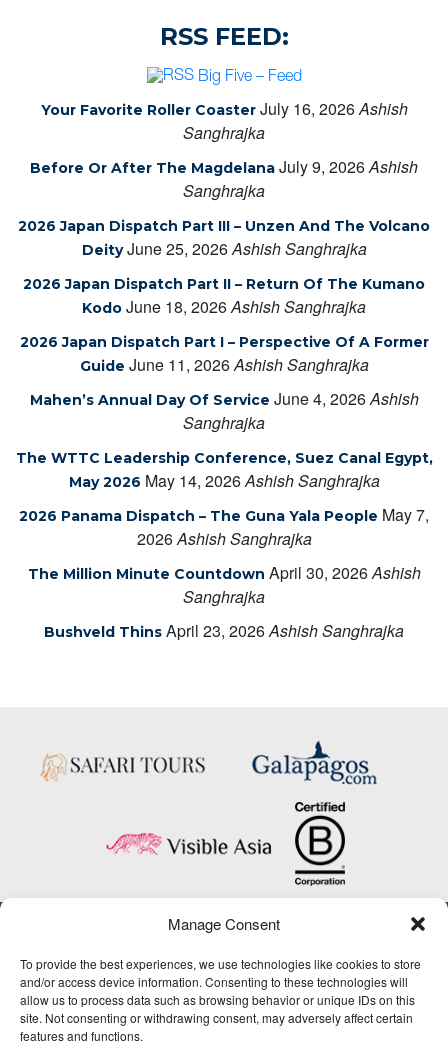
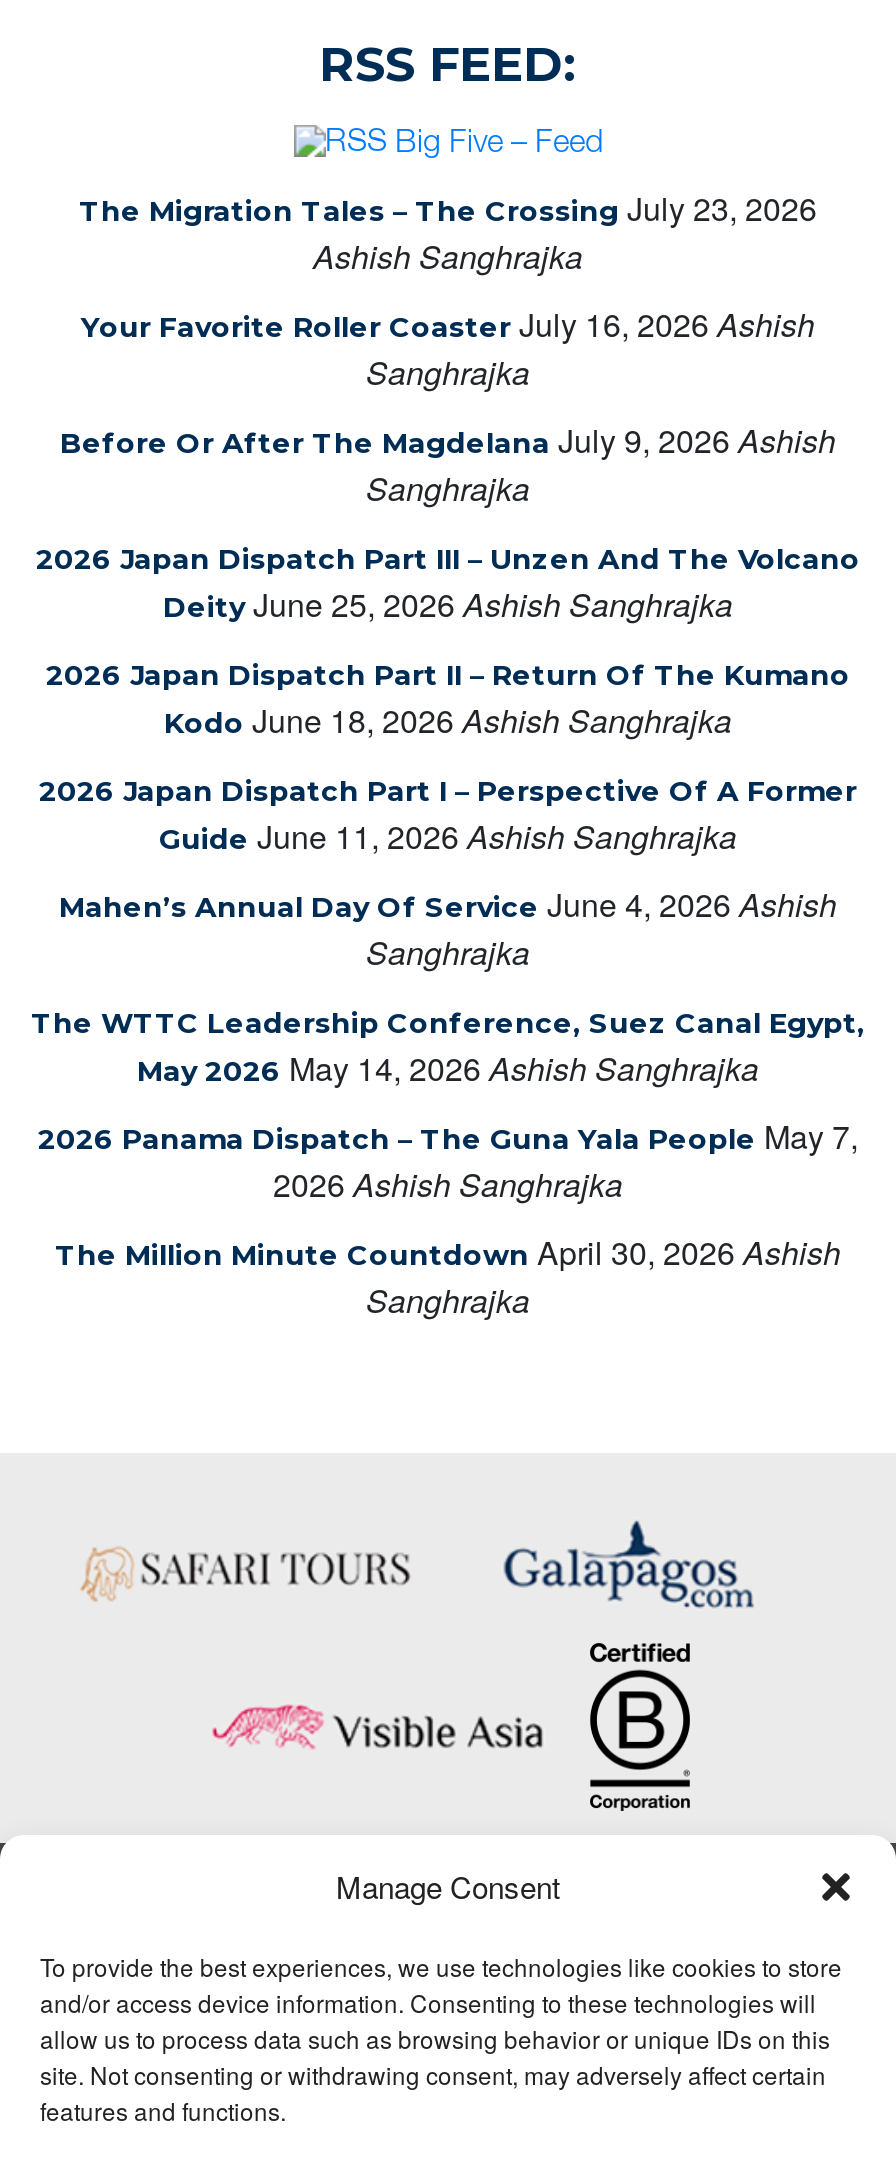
+ The Migration Tales – The Crossing July 23, 2026
+ Ashish Sanghrajka

moved down: Your Favorite Roller Coaster July 16, 2026 Ashish | Sanghrajka | Before Or After The Magdelana July 9, 2026 Ashish | ... | The Million Minute Countdown April 30, 2026 Ashish | Sanghrajka

- Bushveld Thins April 23, 2026 Ashish Sanghrajka
